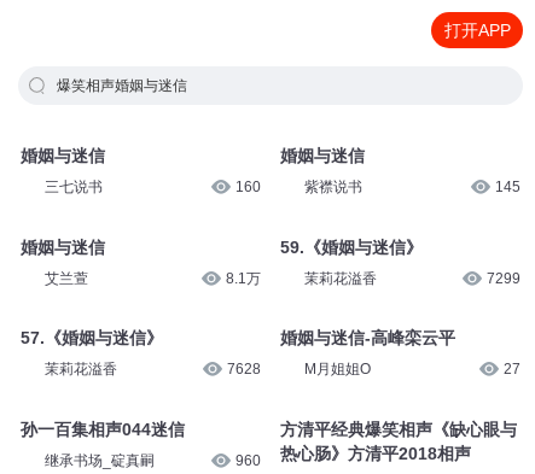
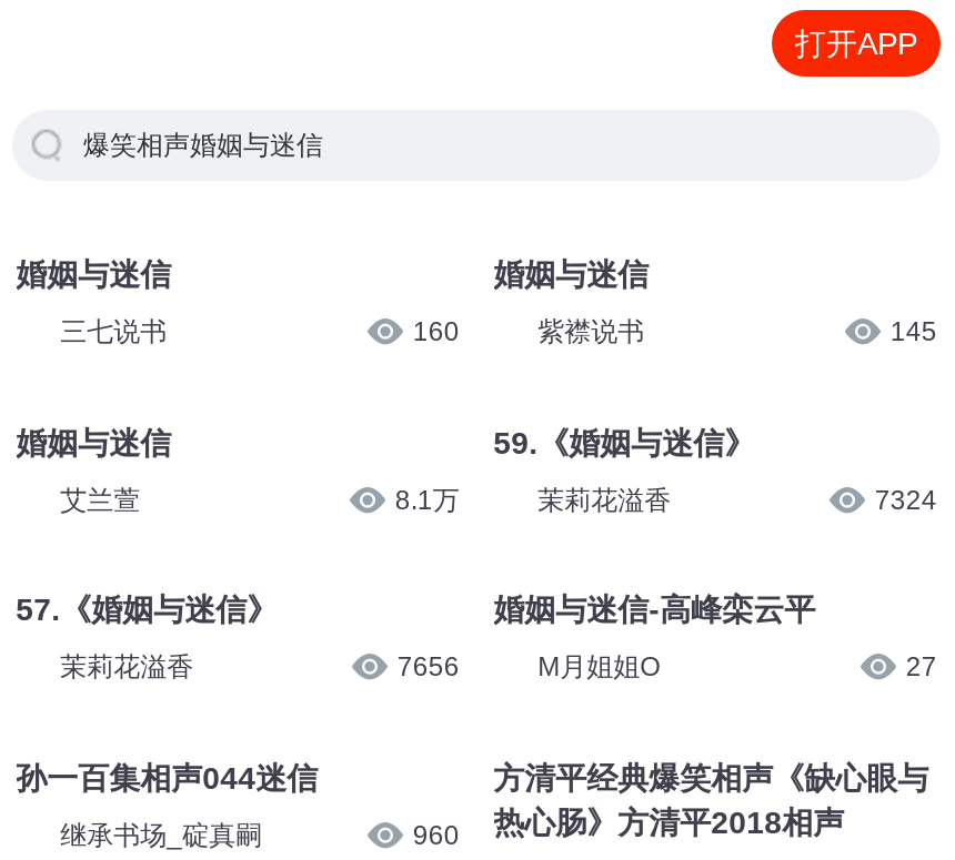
- 7299
+ 7324

- 7628
+ 7656
